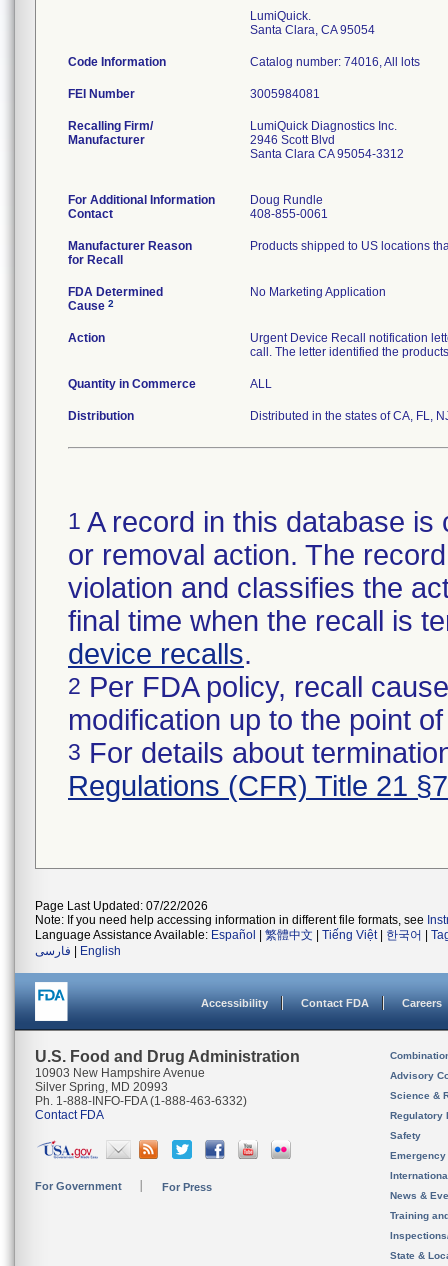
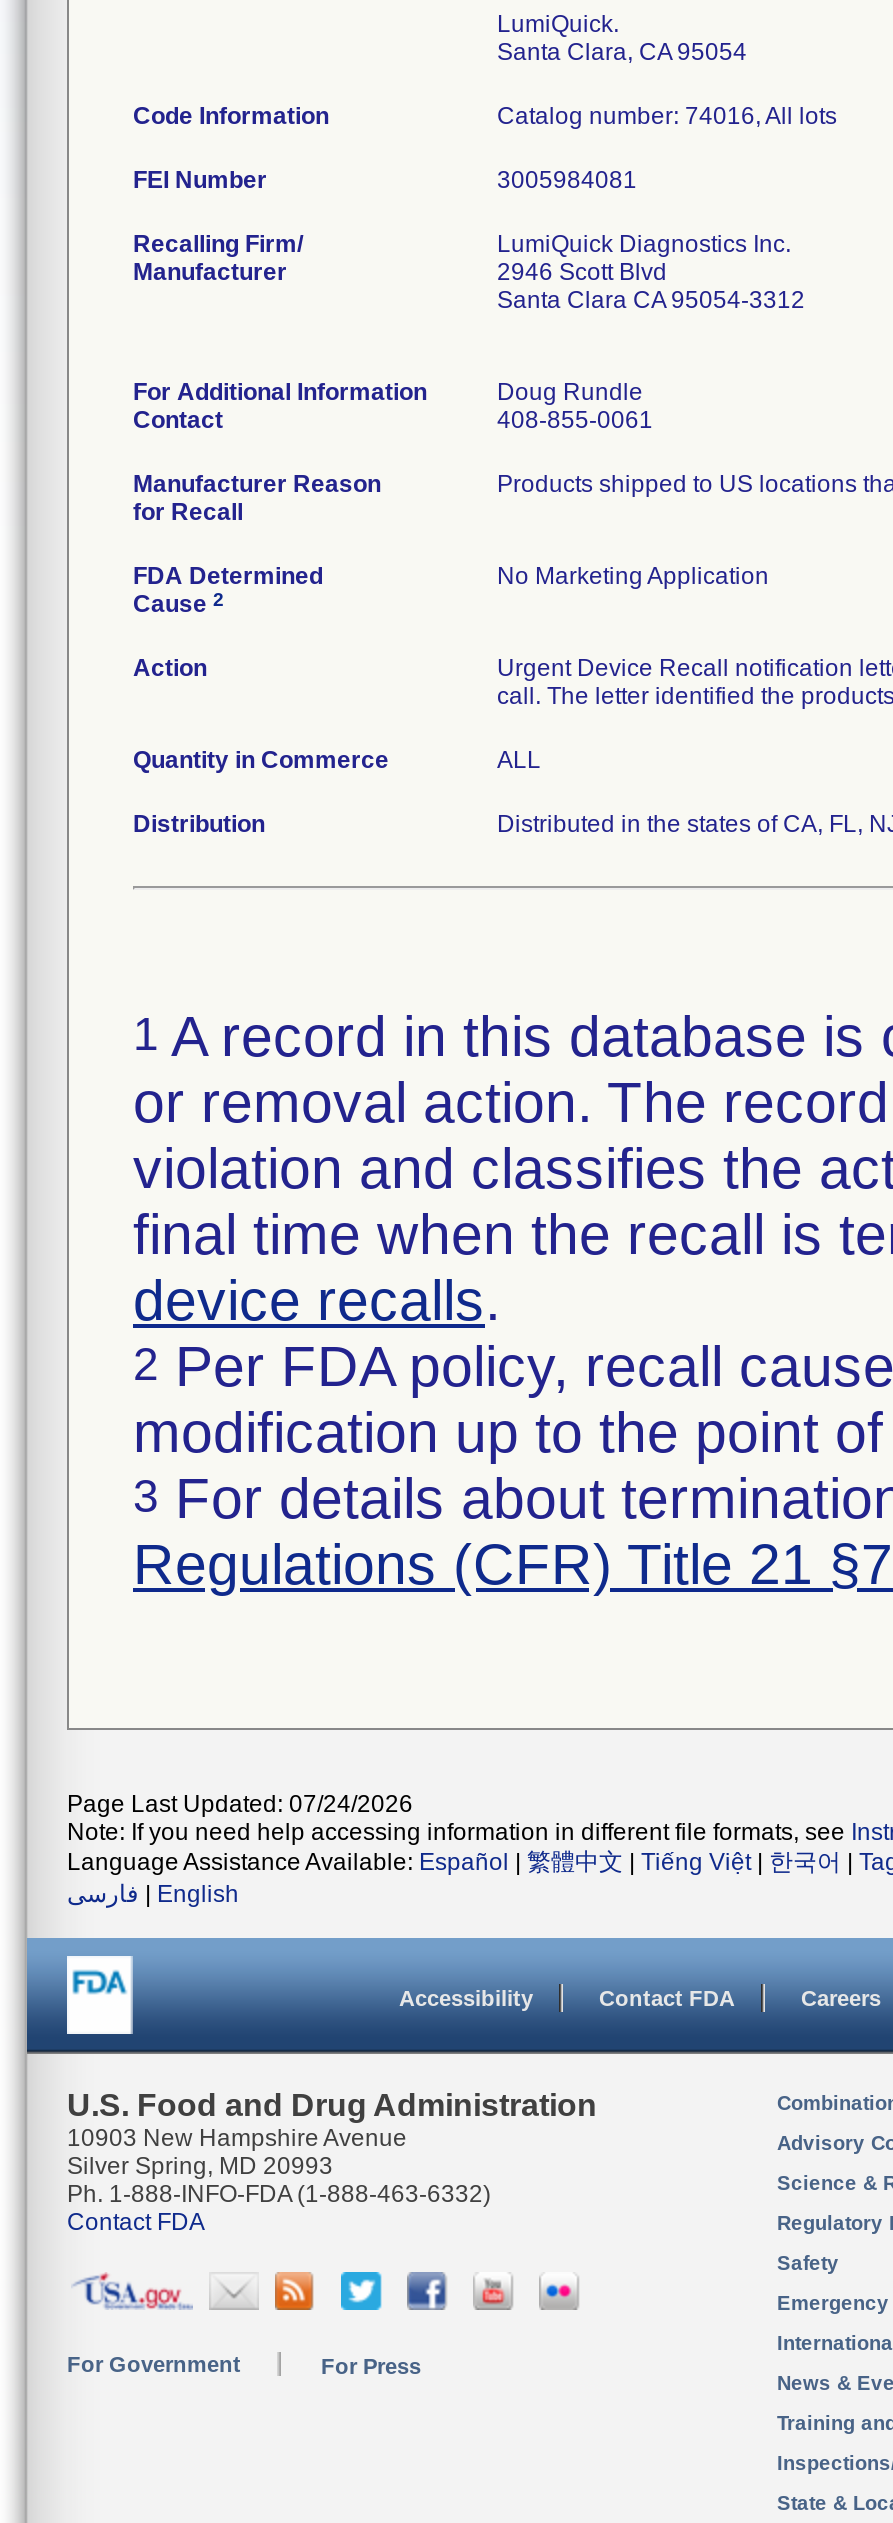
- Page Last Updated: 07/22/2026
+ Page Last Updated: 07/24/2026
